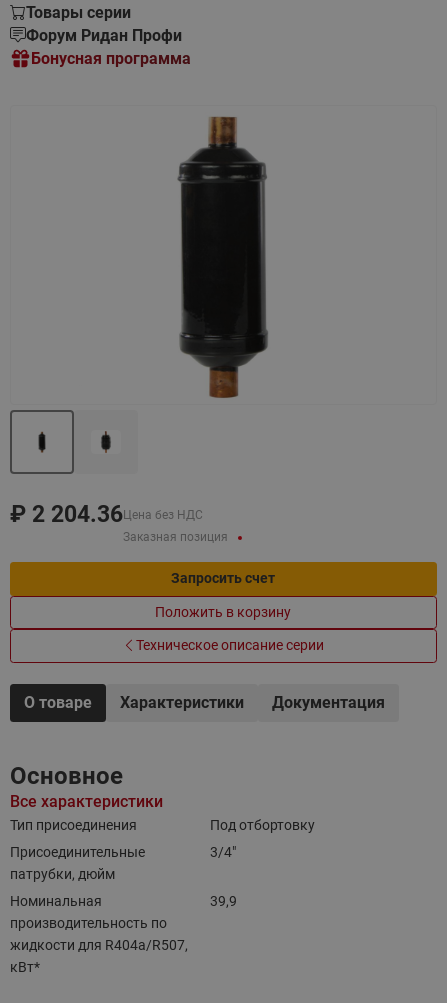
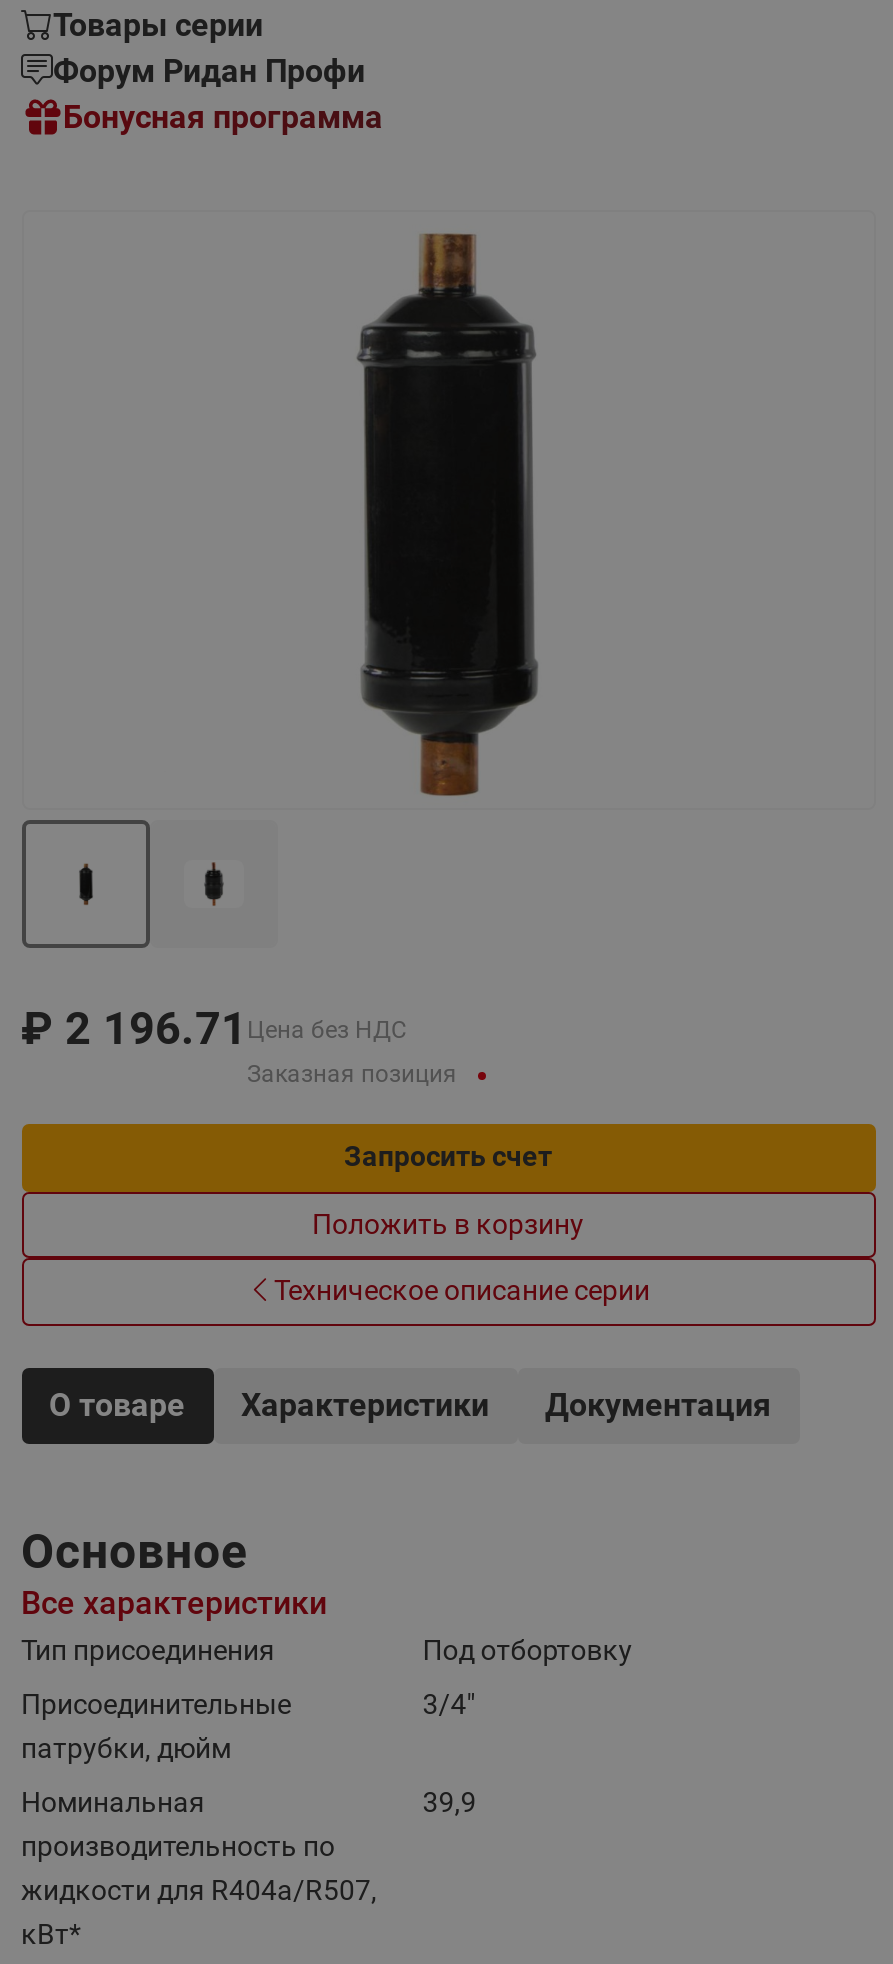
- ₽ 2 204.36 Цена без НДС
+ ₽ 2 196.71 Цена без НДС
